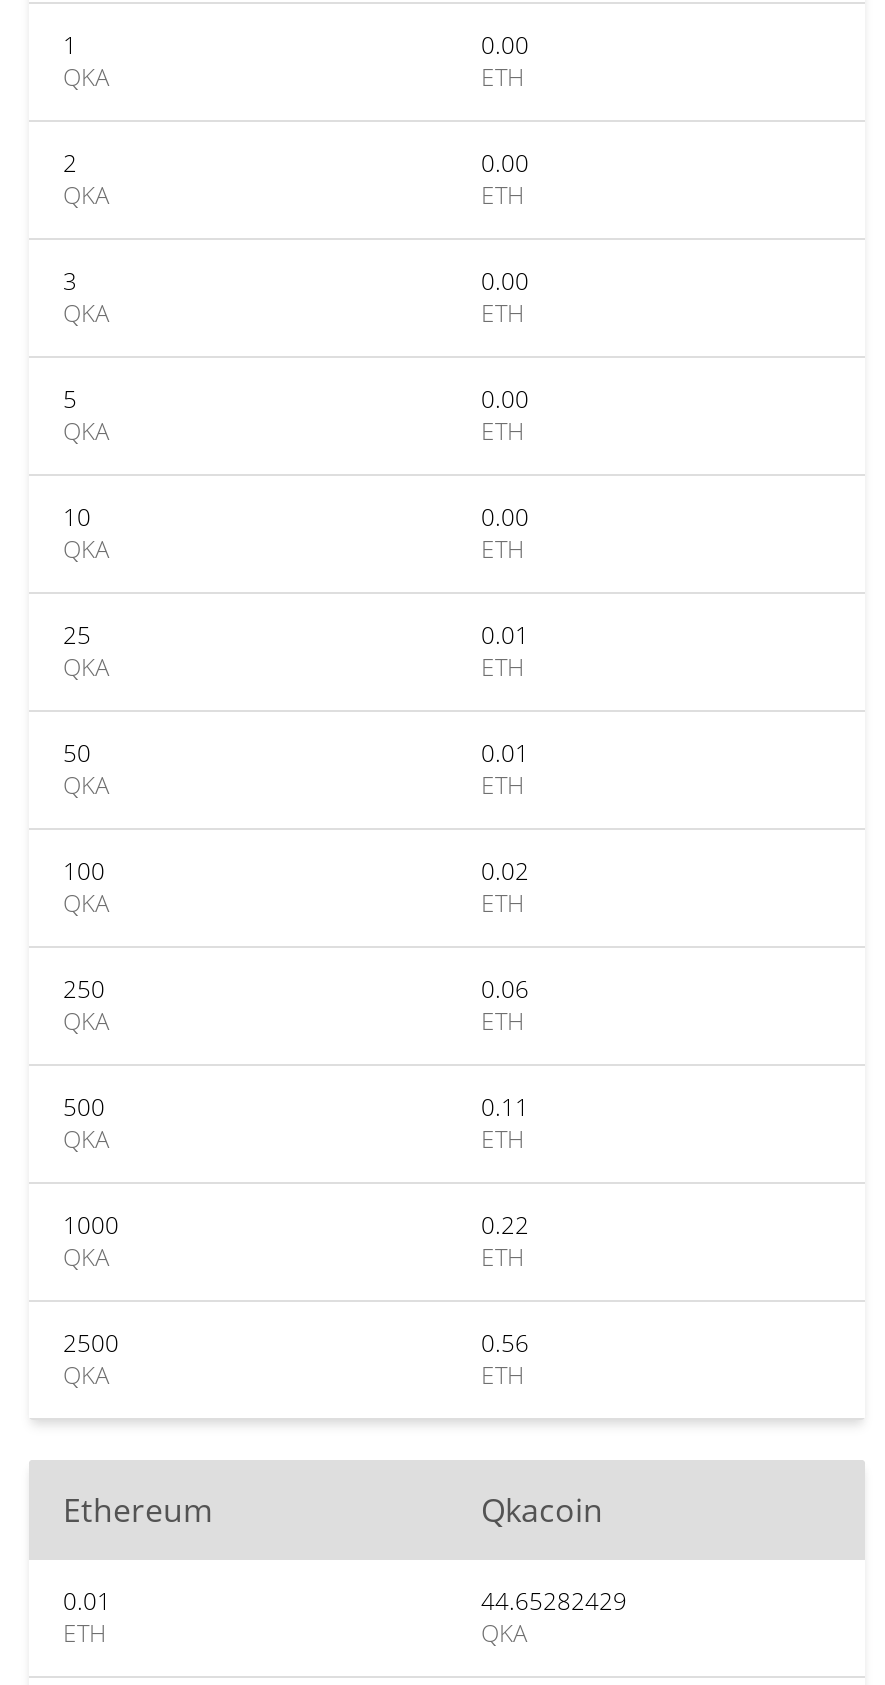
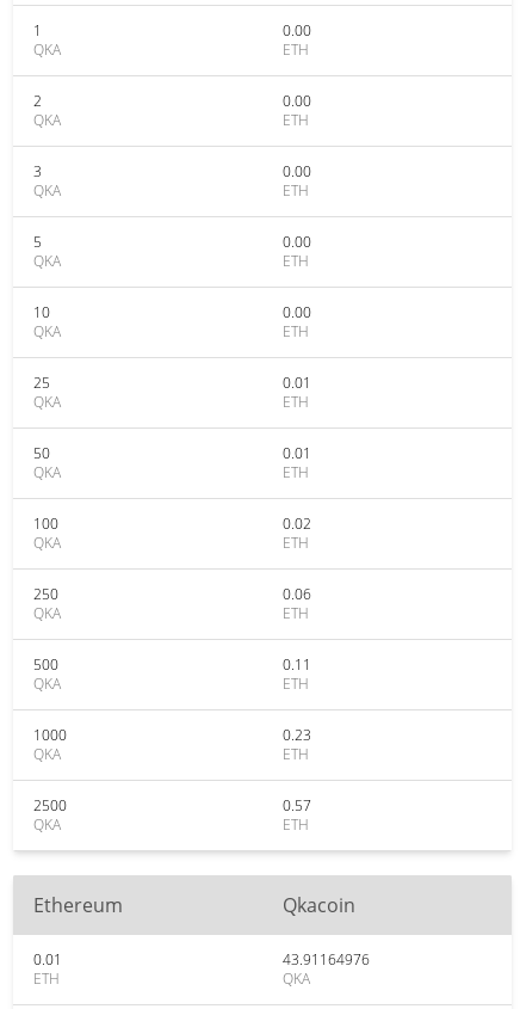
- 0.22
+ 0.23

- 0.56
+ 0.57

- 44.65282429
+ 43.91164976
